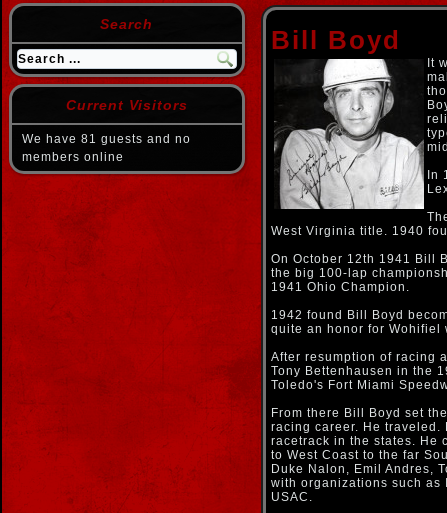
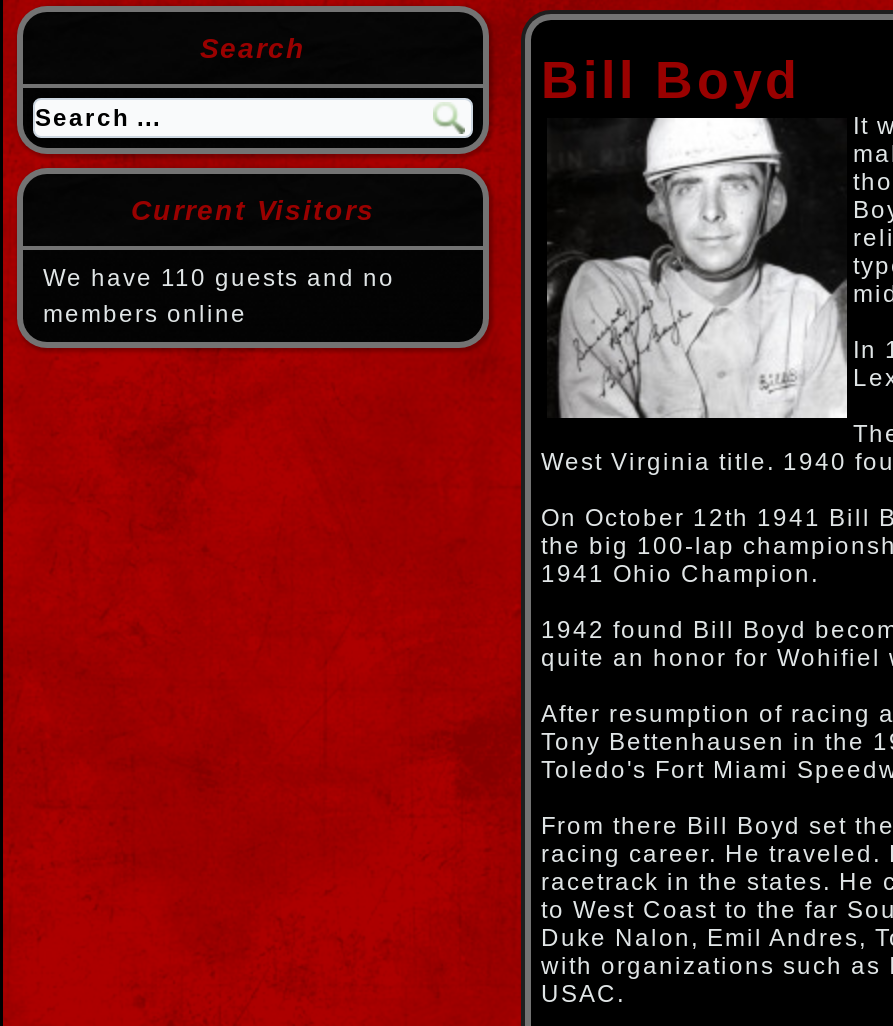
- We have 81 guests and no
+ We have 110 guests and no
